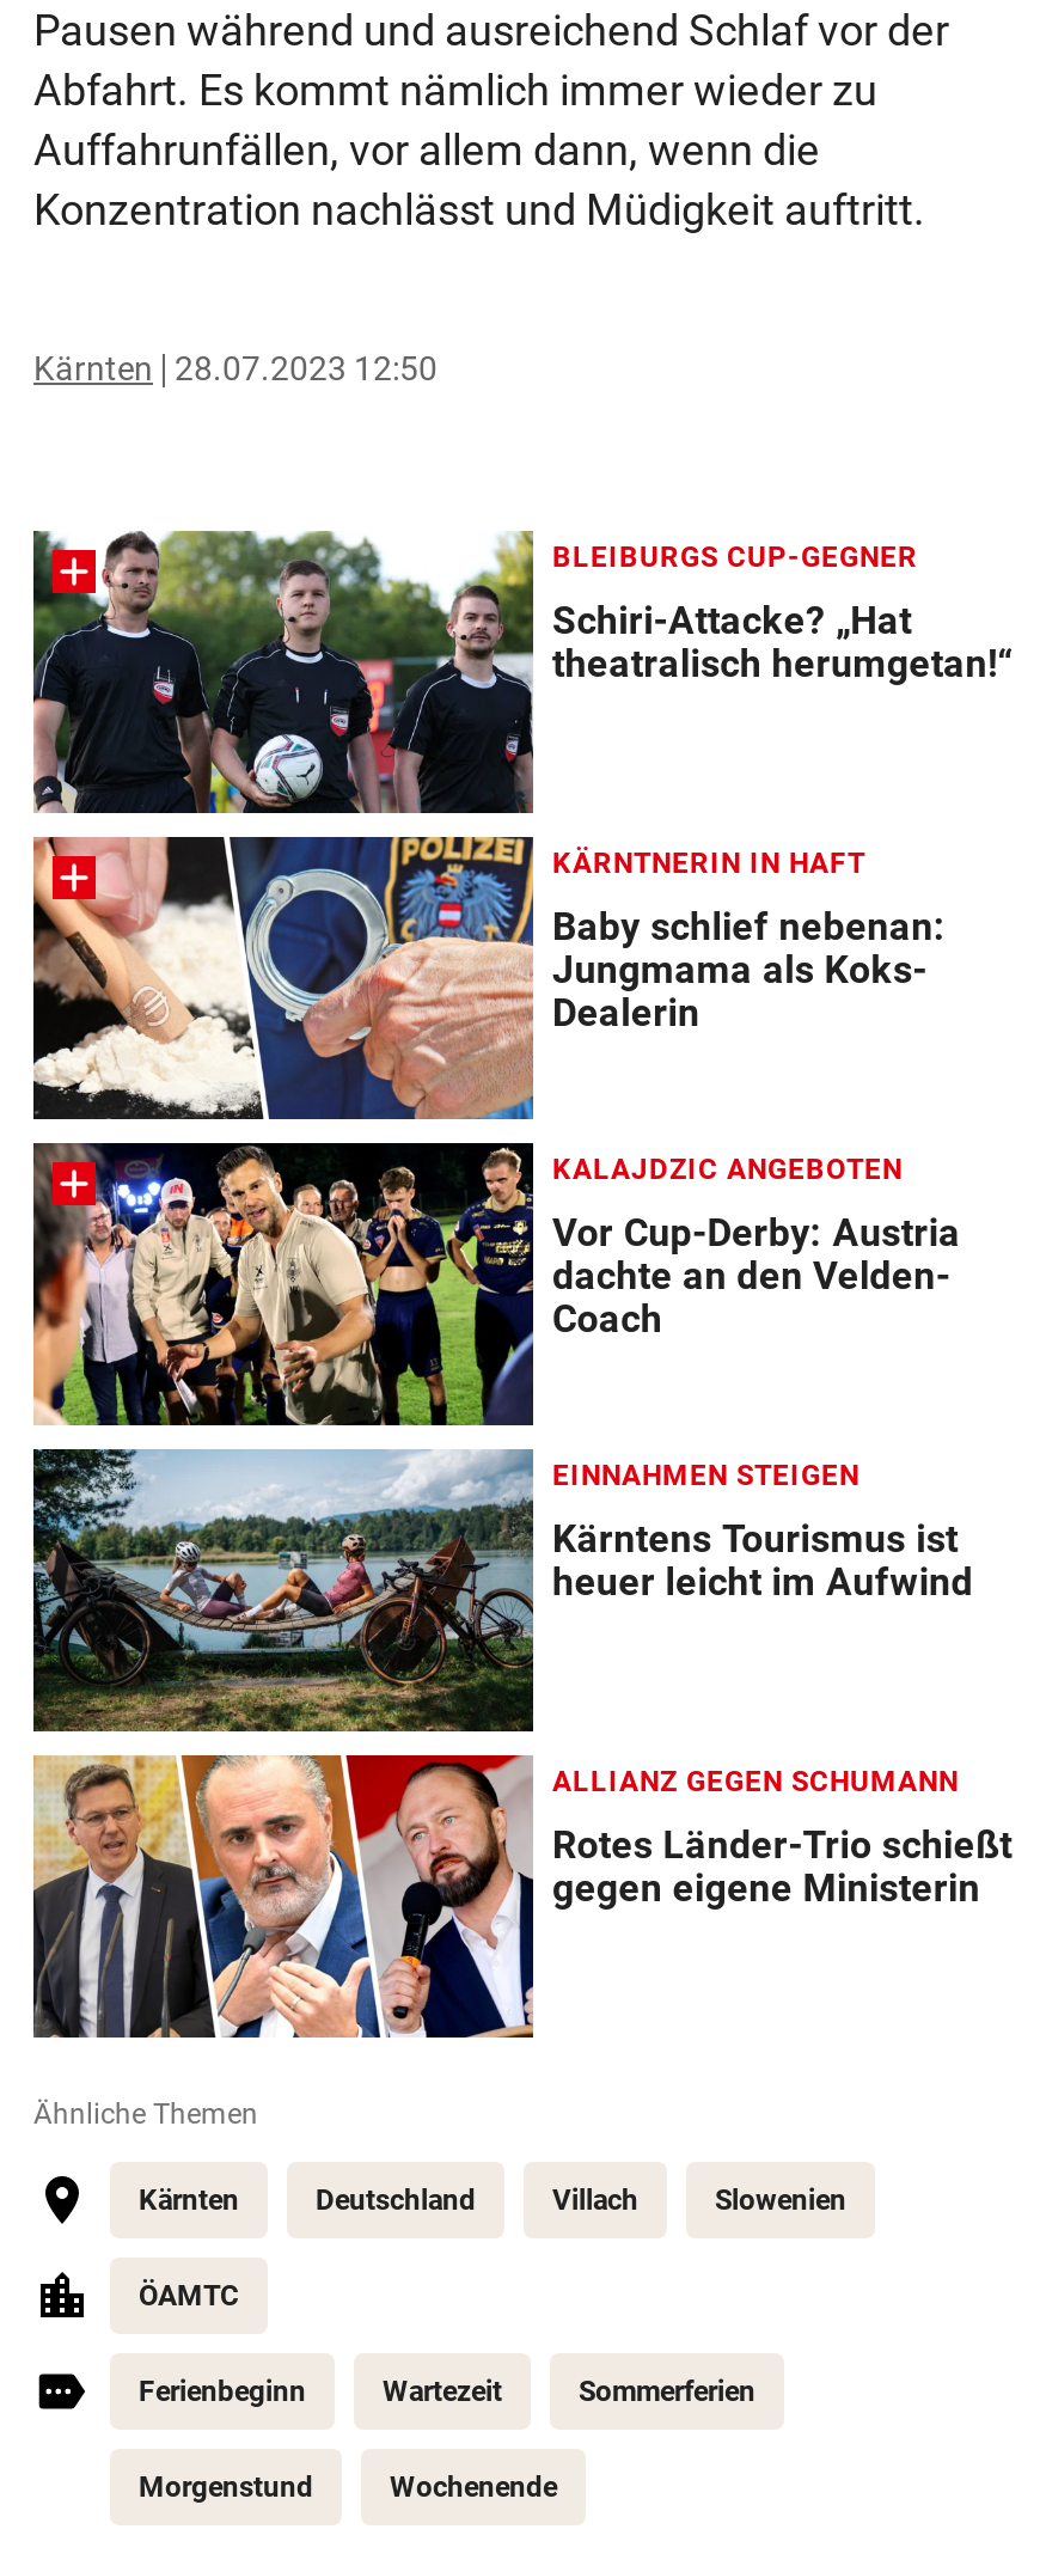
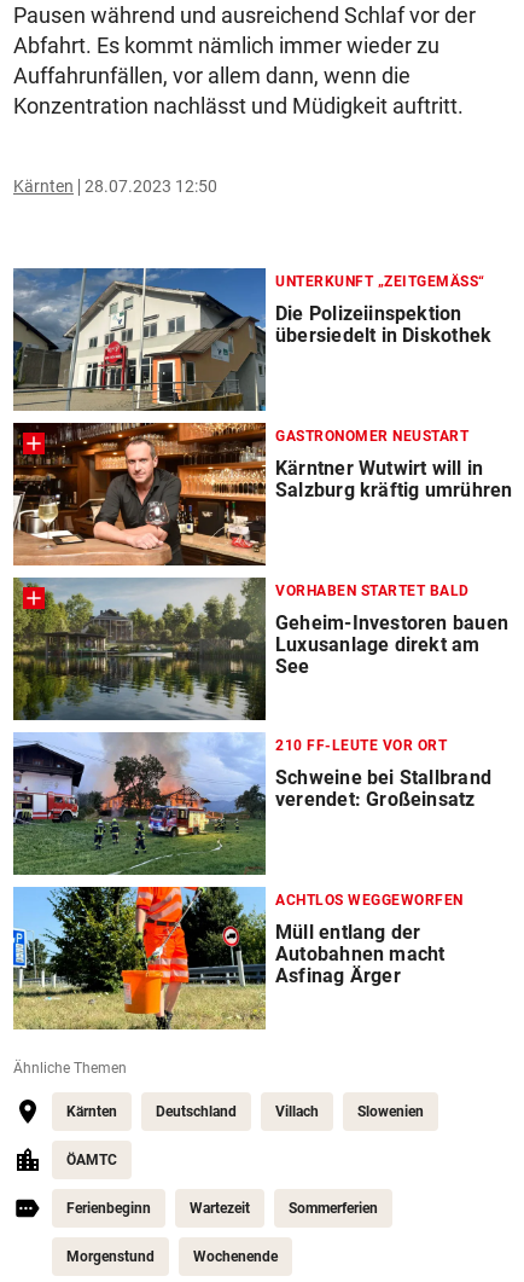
- [image]
- BLEIBURGS CUP-GEGNER
+ [image]
+ UNTERKUNFT „ZEITGEMÄSS“

- Schiri-Attacke? „Hat
- theatralisch herumgetan!“
+ Die Polizeiinspektion
+ übersiedelt in Diskothek

- [image]
- KÄRNTNERIN IN HAFT
+ [image]
+ GASTRONOMER NEUSTART

- Baby schlief nebenan:
- Jungmama als Koks-
- Dealerin
+ Kärntner Wutwirt will in
+ Salzburg kräftig umrühren

- [image]
- KALAJDZIC ANGEBOTEN
+ [image]
+ VORHABEN STARTET BALD

- Vor Cup-Derby: Austria
- dachte an den Velden-
- Coach
+ Geheim-Investoren bauen
+ Luxusanlage direkt am
+ See

- [image]
- EINNAHMEN STEIGEN
+ [image]
+ 210 FF-LEUTE VOR ORT

- Kärntens Tourismus ist
- heuer leicht im Aufwind
+ Schweine bei Stallbrand
+ verendet: Großeinsatz

- [image]
- ALLIANZ GEGEN SCHUMANN
+ [image]
+ ACHTLOS WEGGEWORFEN

- Rotes Länder-Trio schießt
- gegen eigene Ministerin
+ Müll entlang der
+ Autobahnen macht
+ Asfinag Ärger
